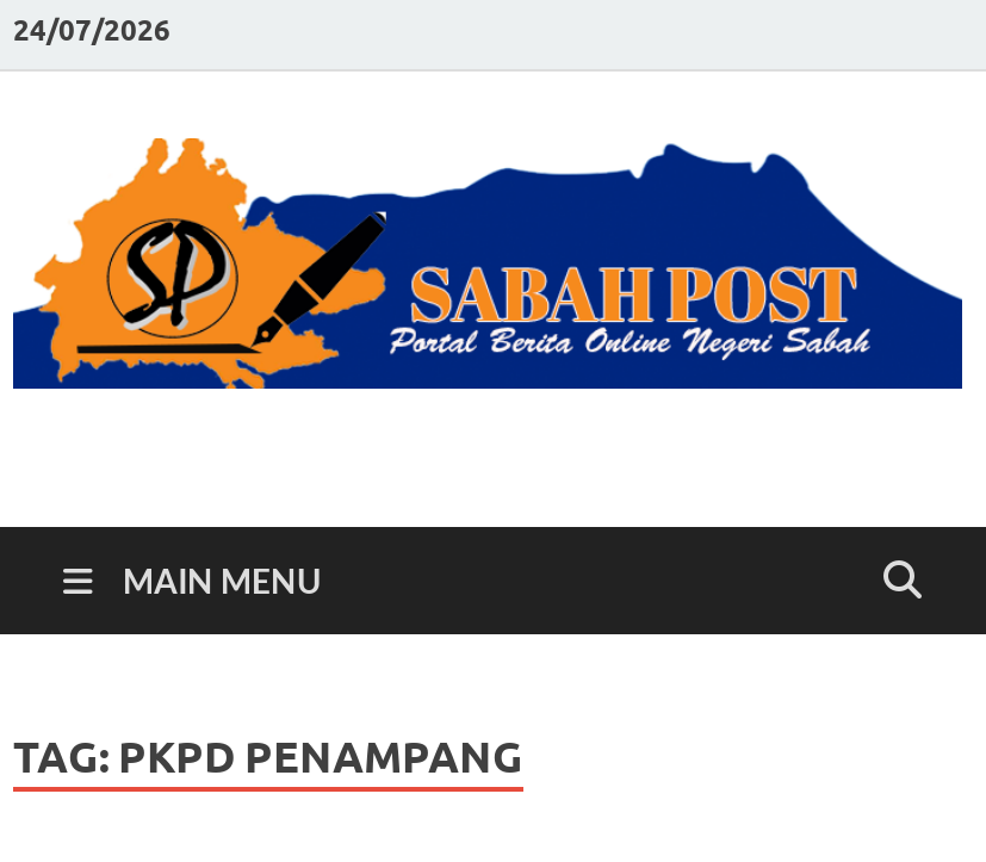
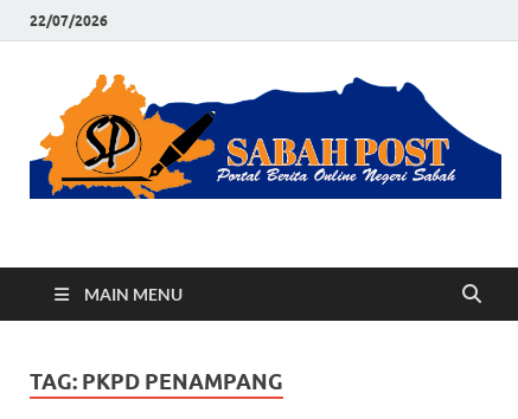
- 24/07/2026
+ 22/07/2026
